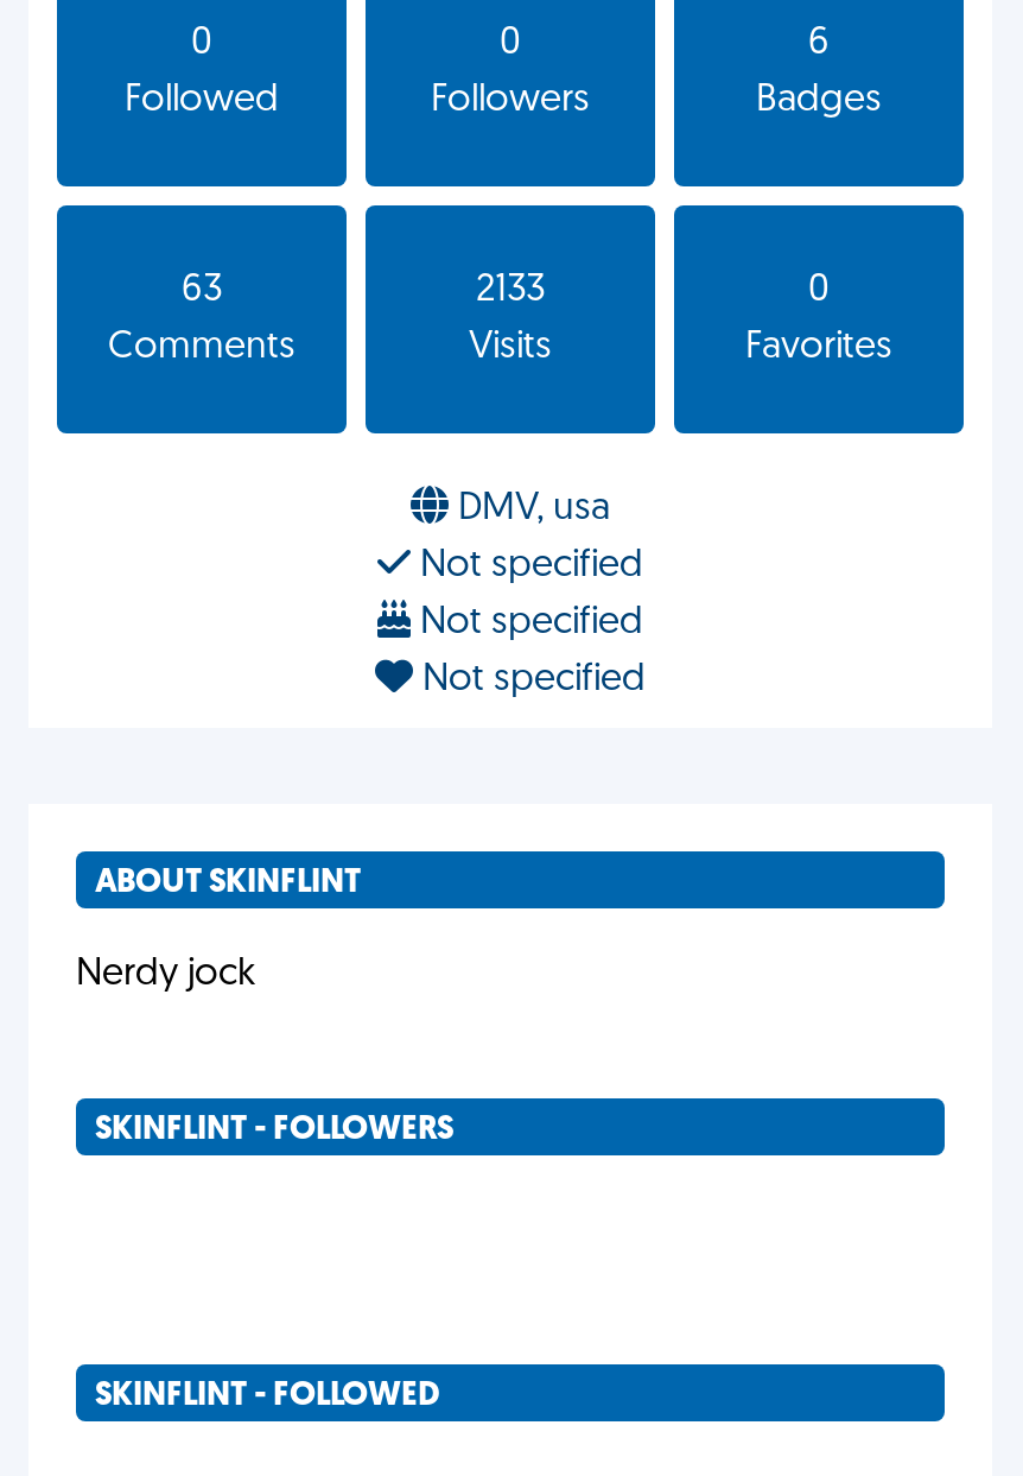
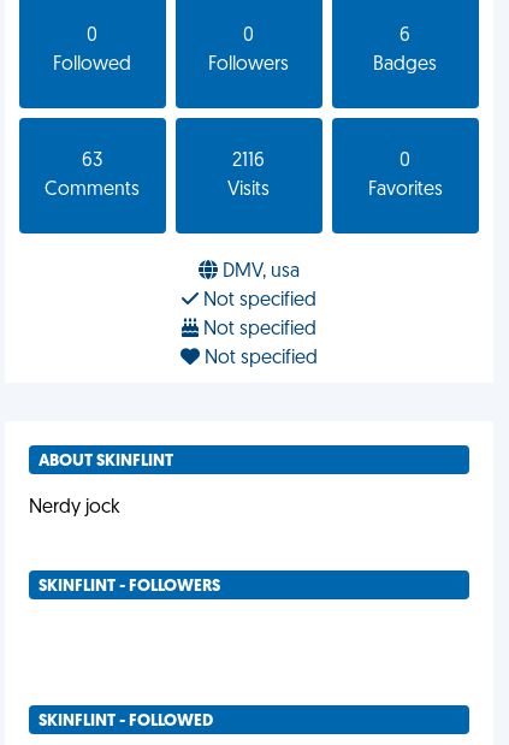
- 2133
+ 2116
